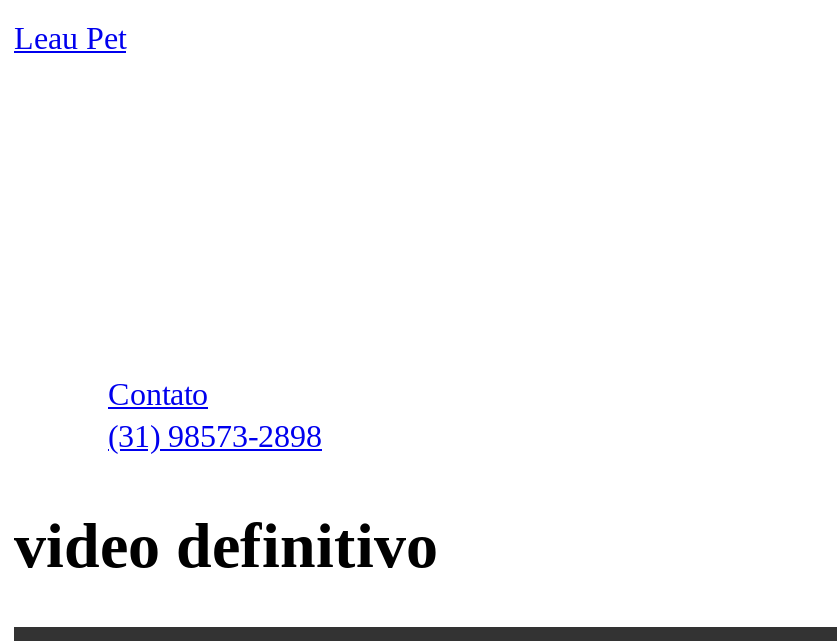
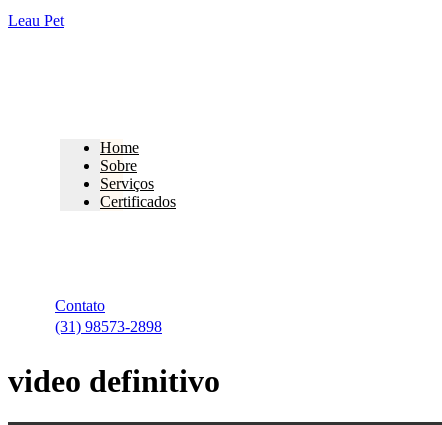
+ Home
+ Sobre
+ Serviços
+ Certificados
